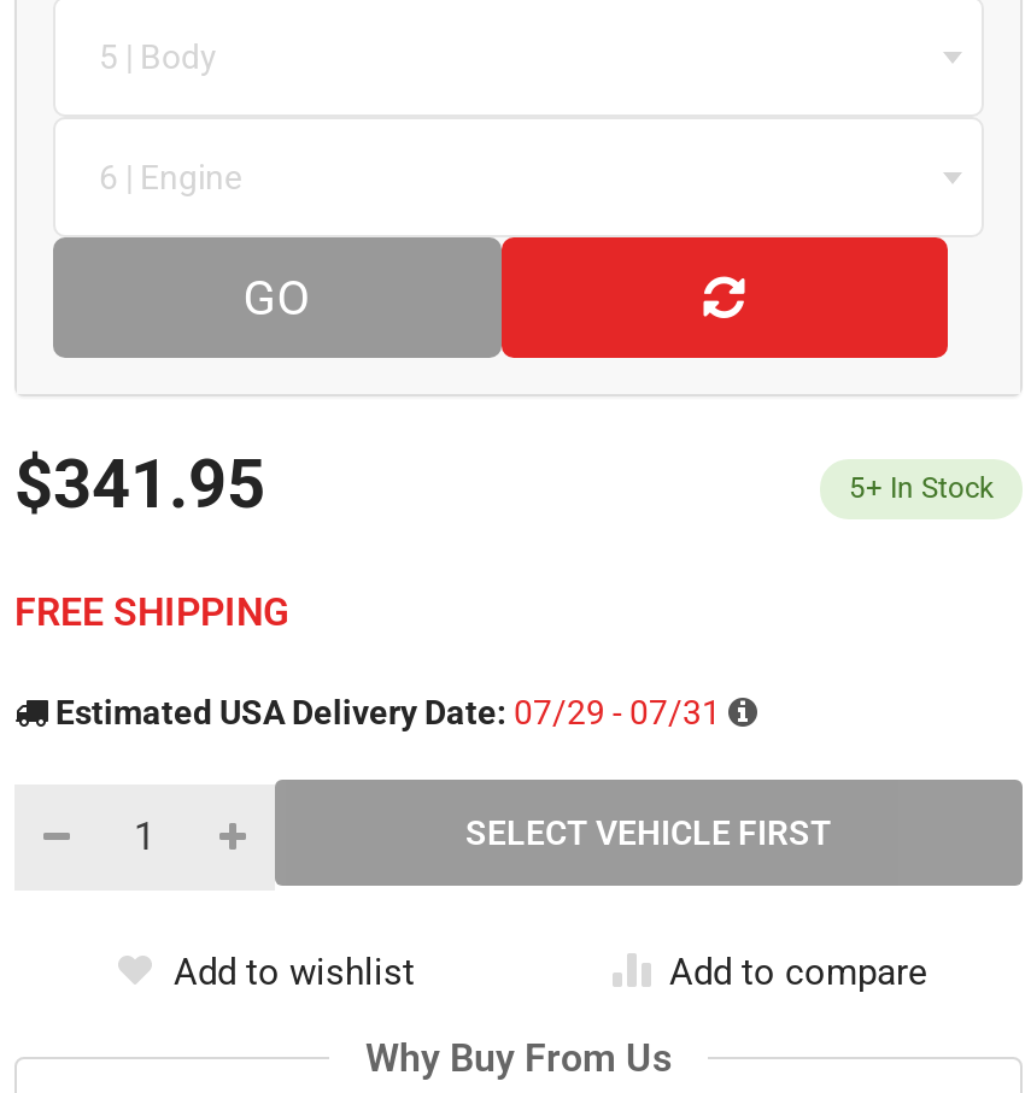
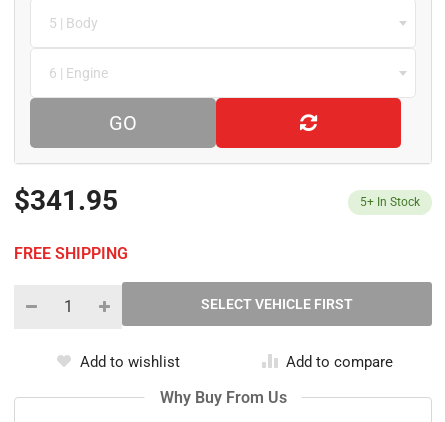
- Estimated USA Delivery Date: 07/29 - 07/31
